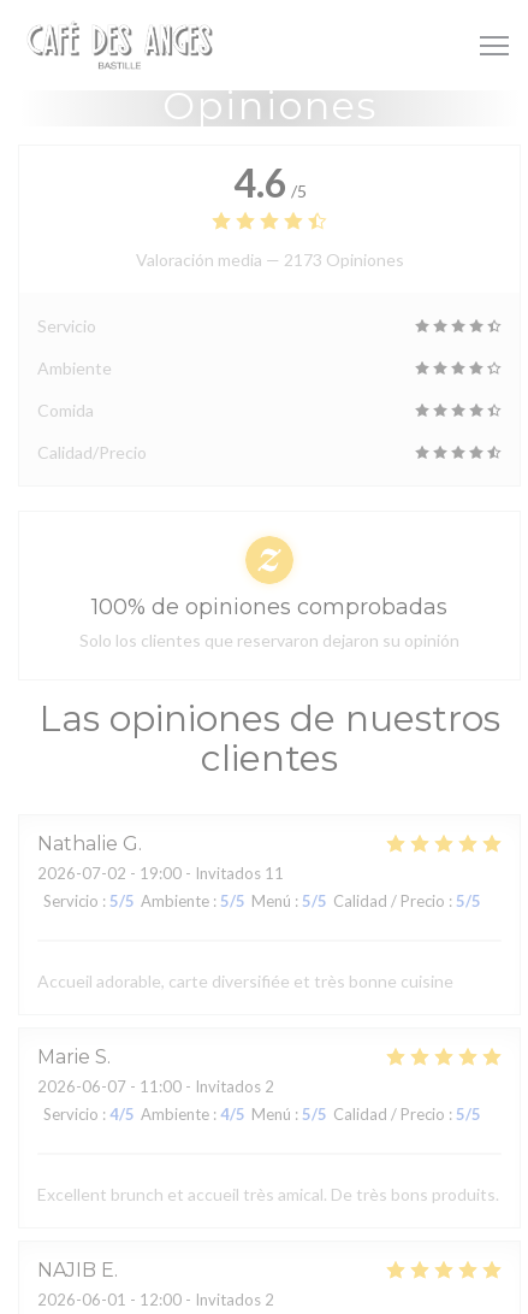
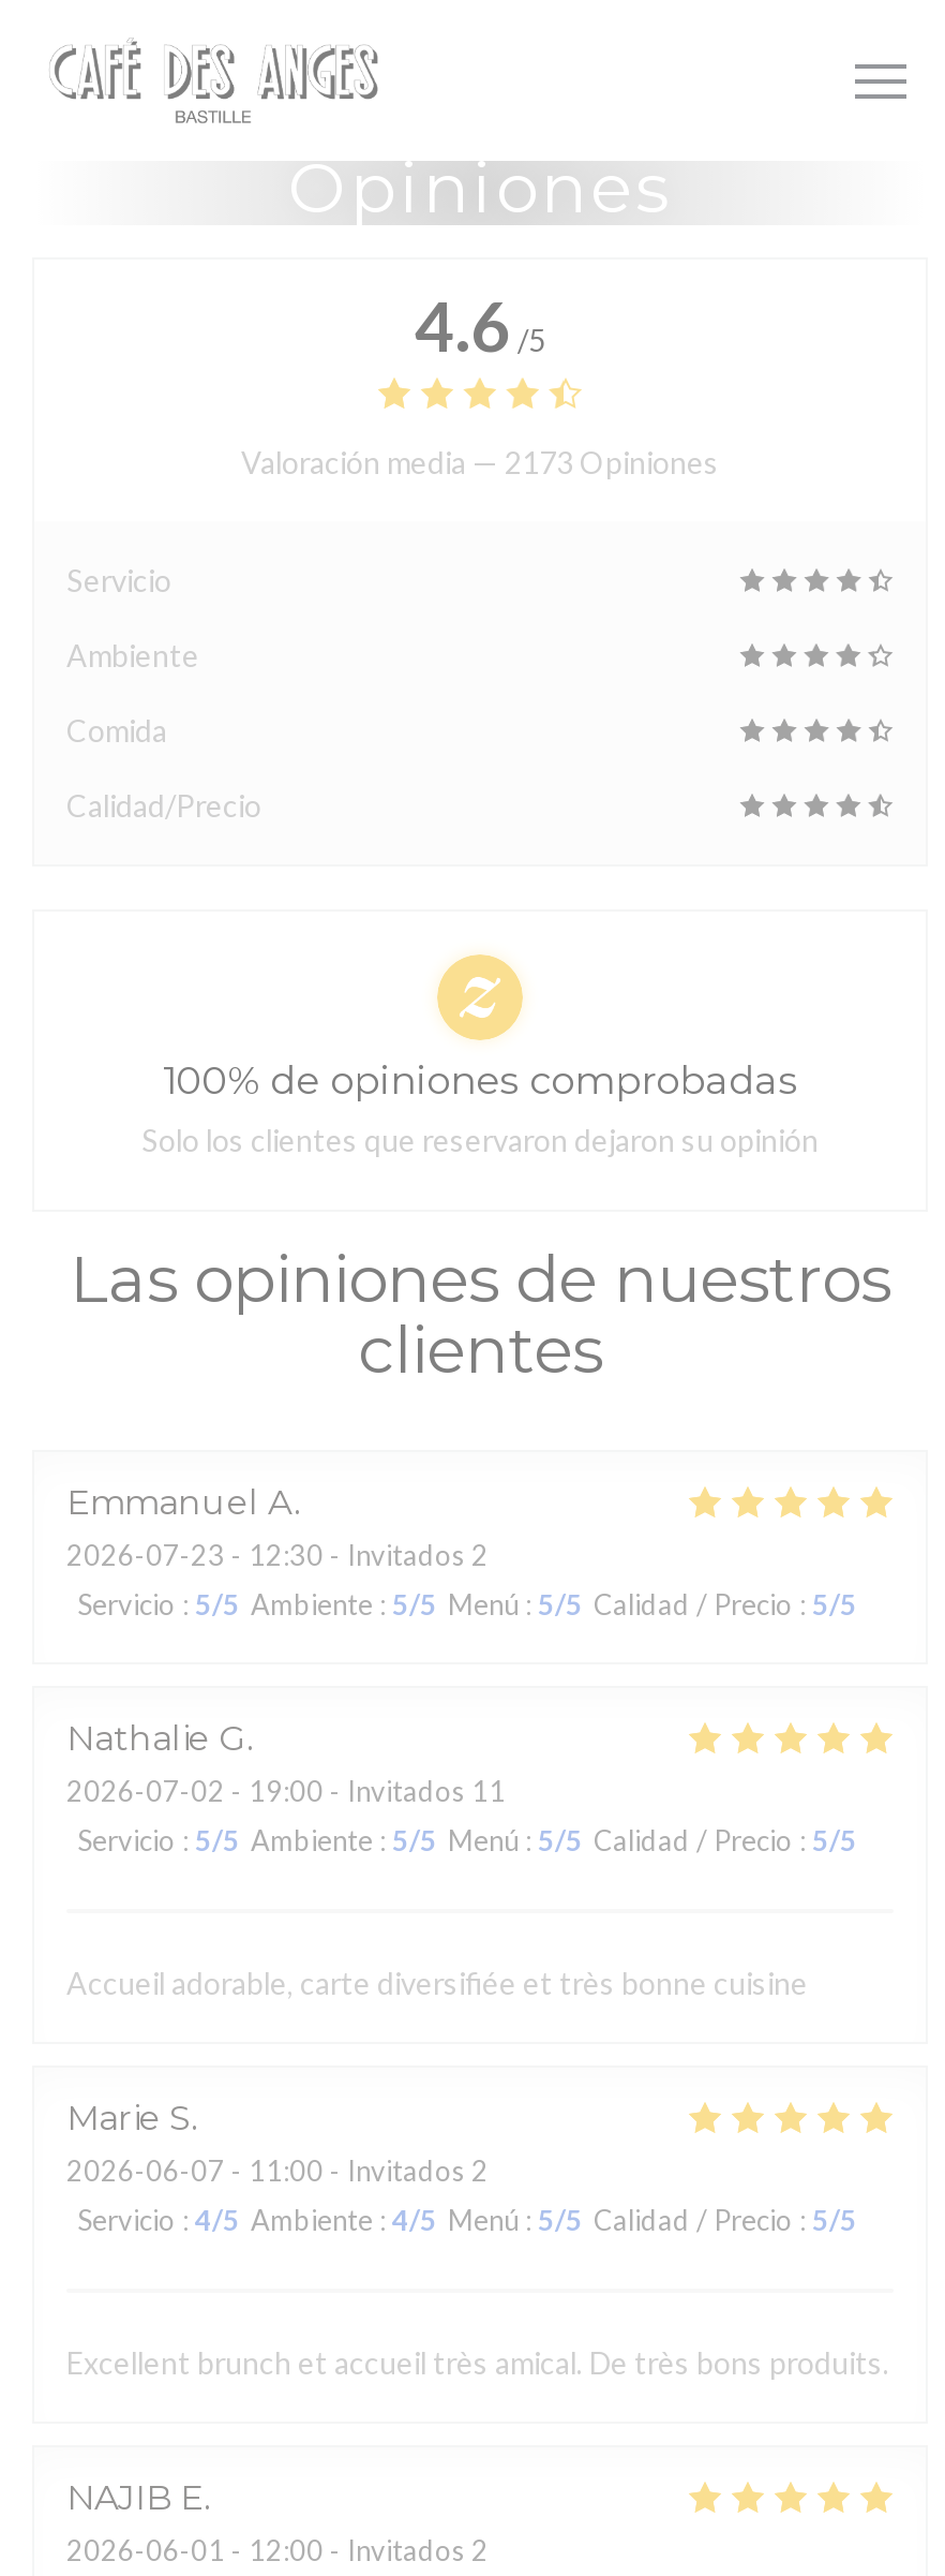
+ Emmanuel A
+ 2026-07-23 - 12:30 - Invitados 2
+ Servicio: 5/5 Ambiente: 5/5 Menú: 5/5 Calidad / Precio: 5/5
